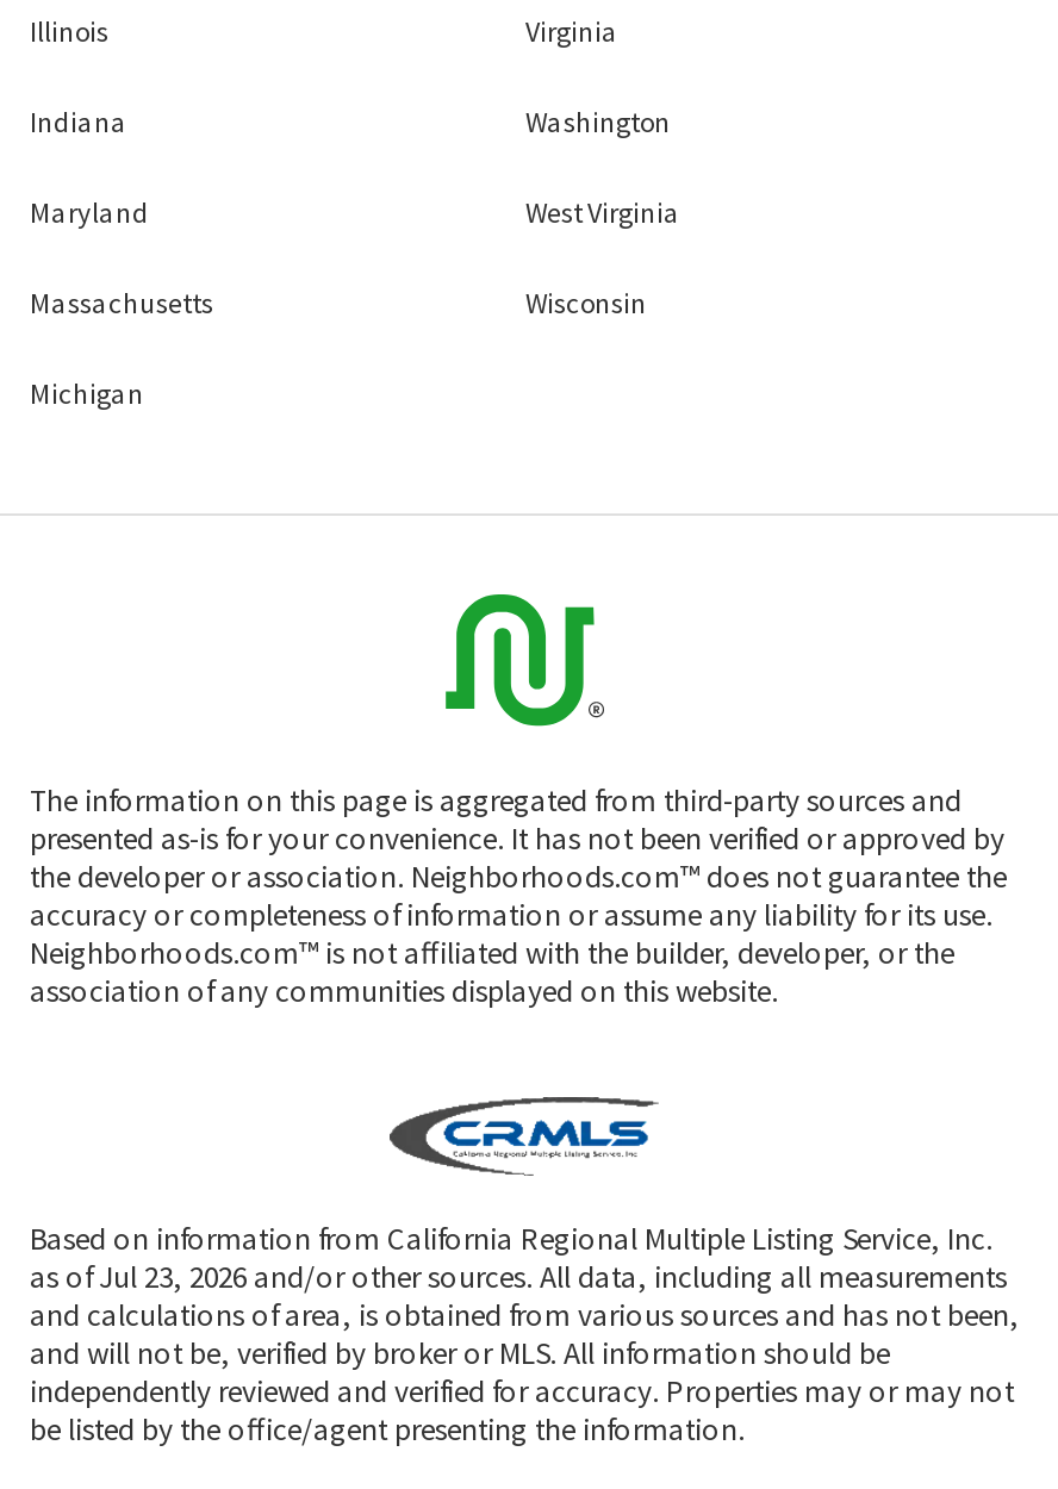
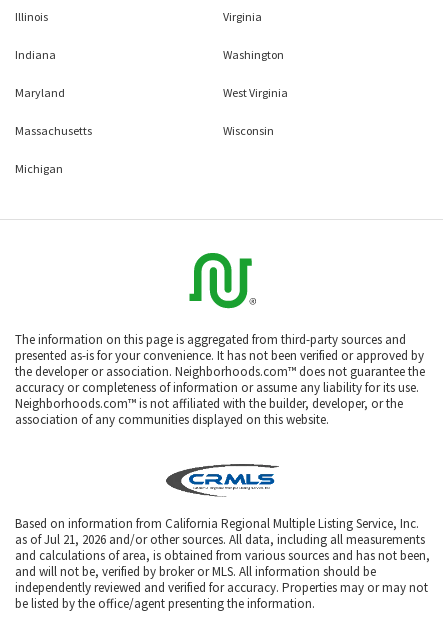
- as of Jul 23, 2026 and/or other sources. All data, including all measurements
+ as of Jul 21, 2026 and/or other sources. All data, including all measurements
